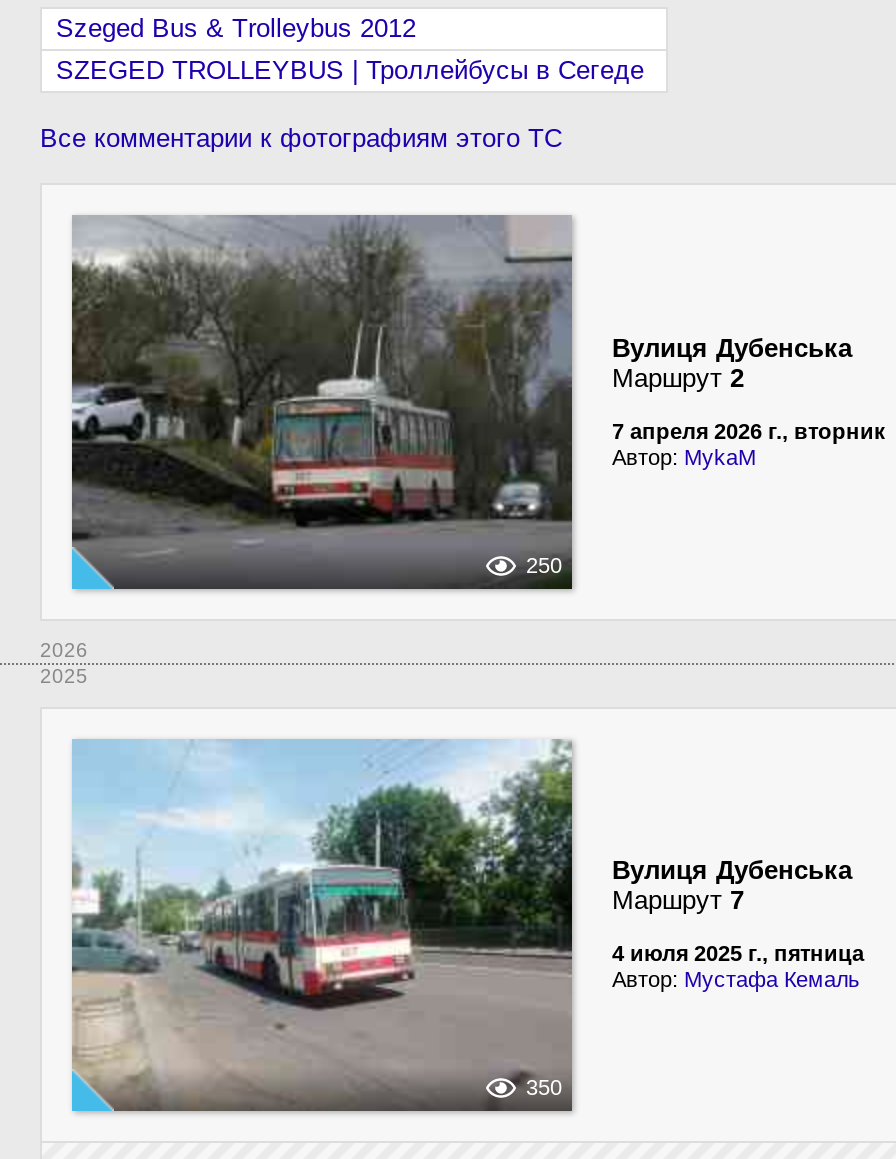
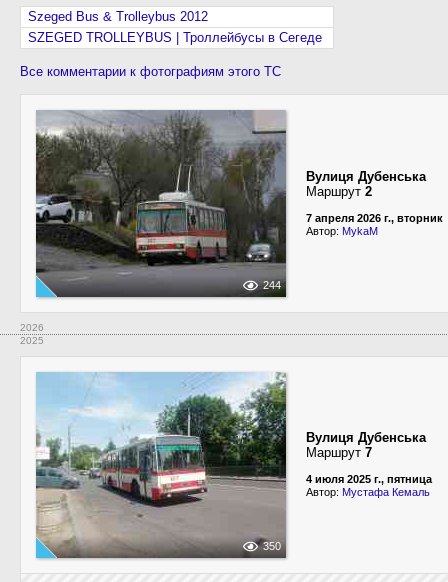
- 250
+ 244
